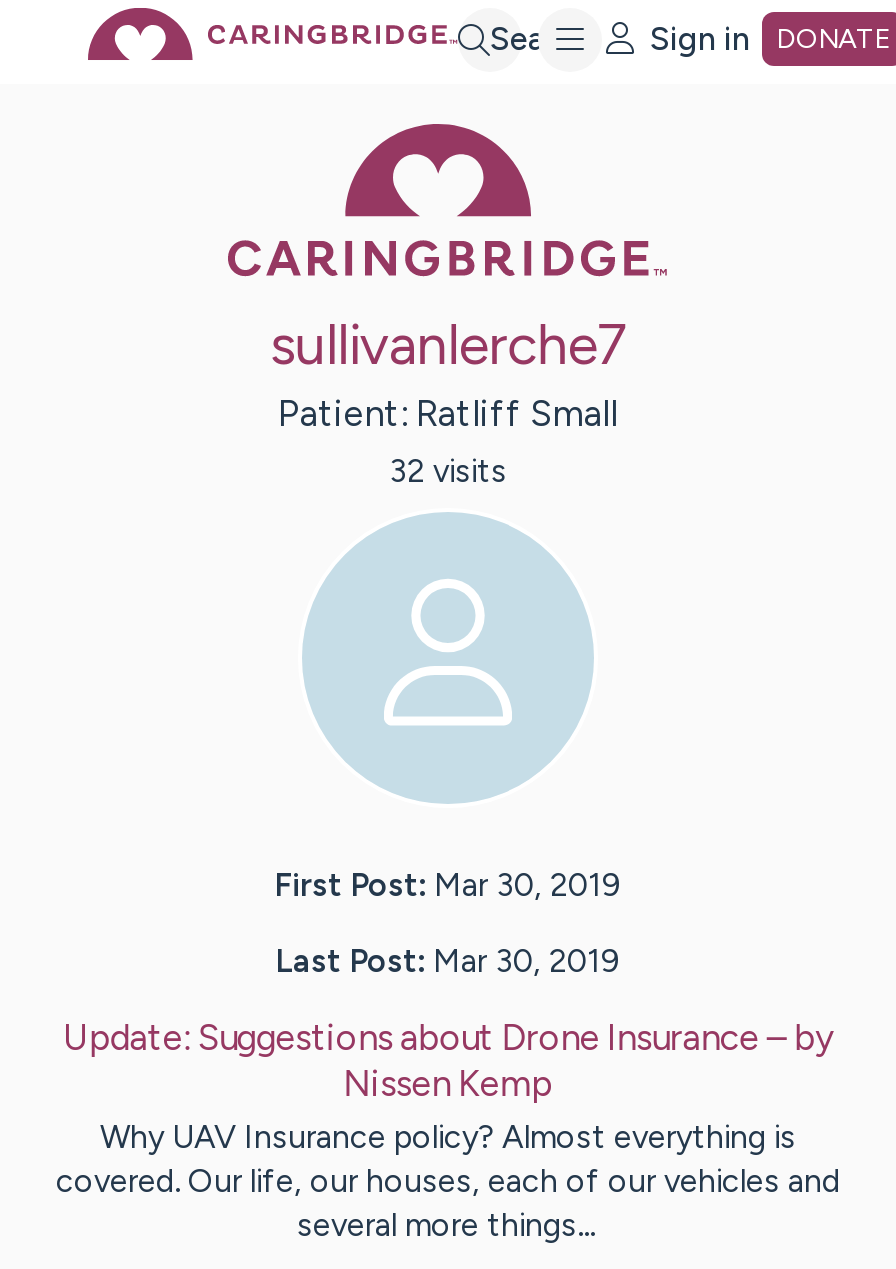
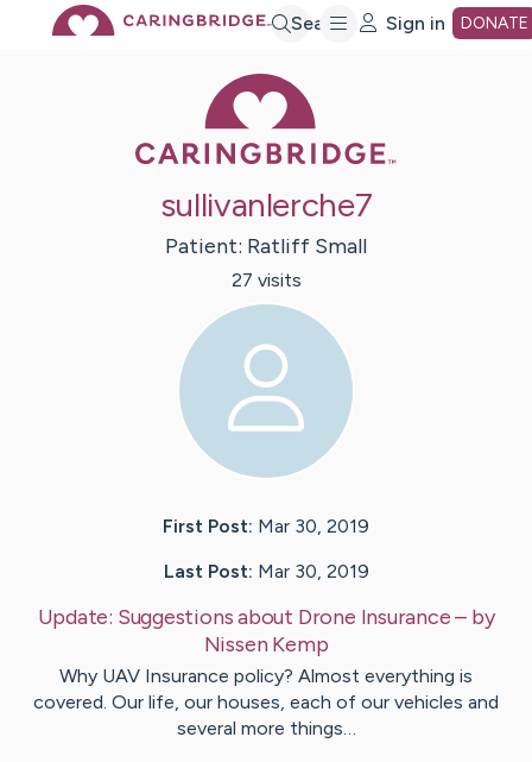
- 32 visits
+ 27 visits
